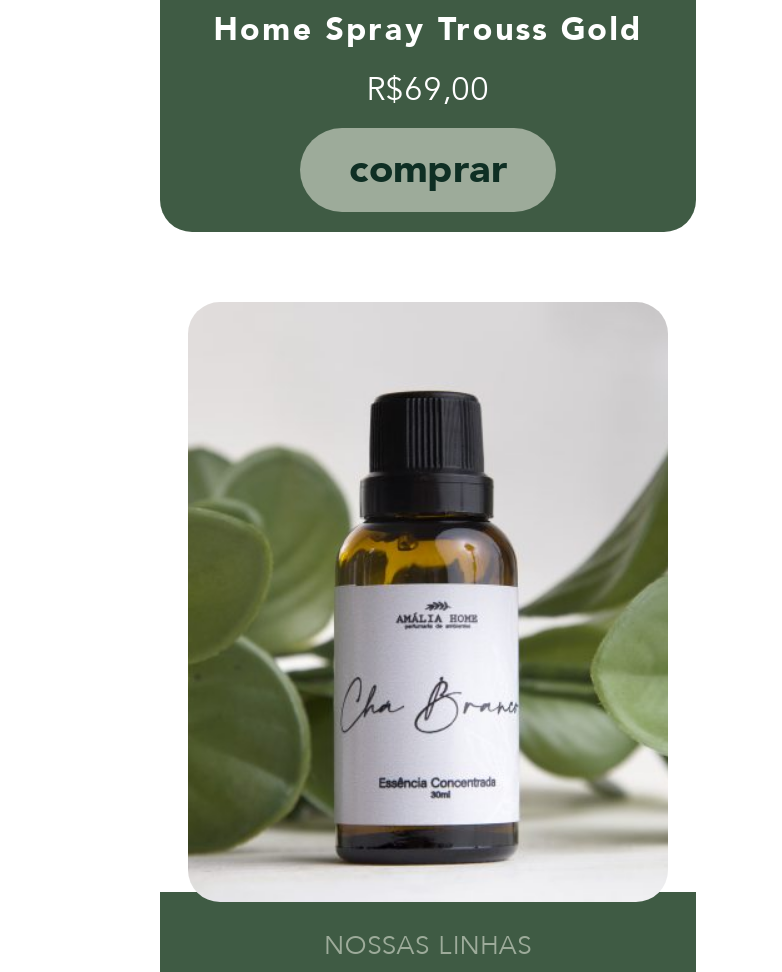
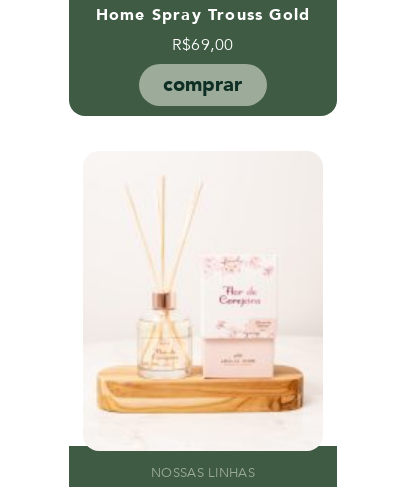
- [image]
+ [image]
